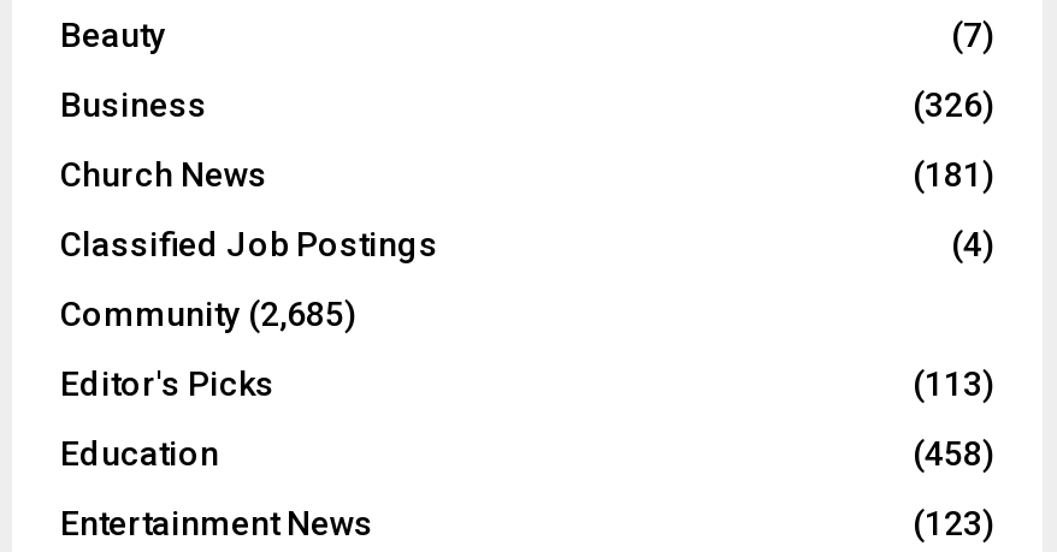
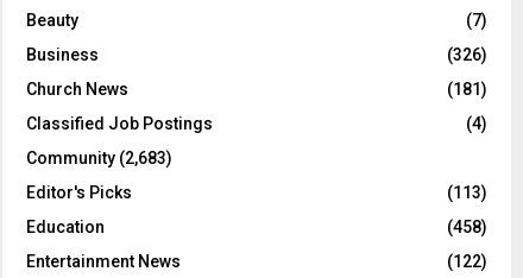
- Community (2,685)
+ Community (2,683)

- (123)
+ (122)
